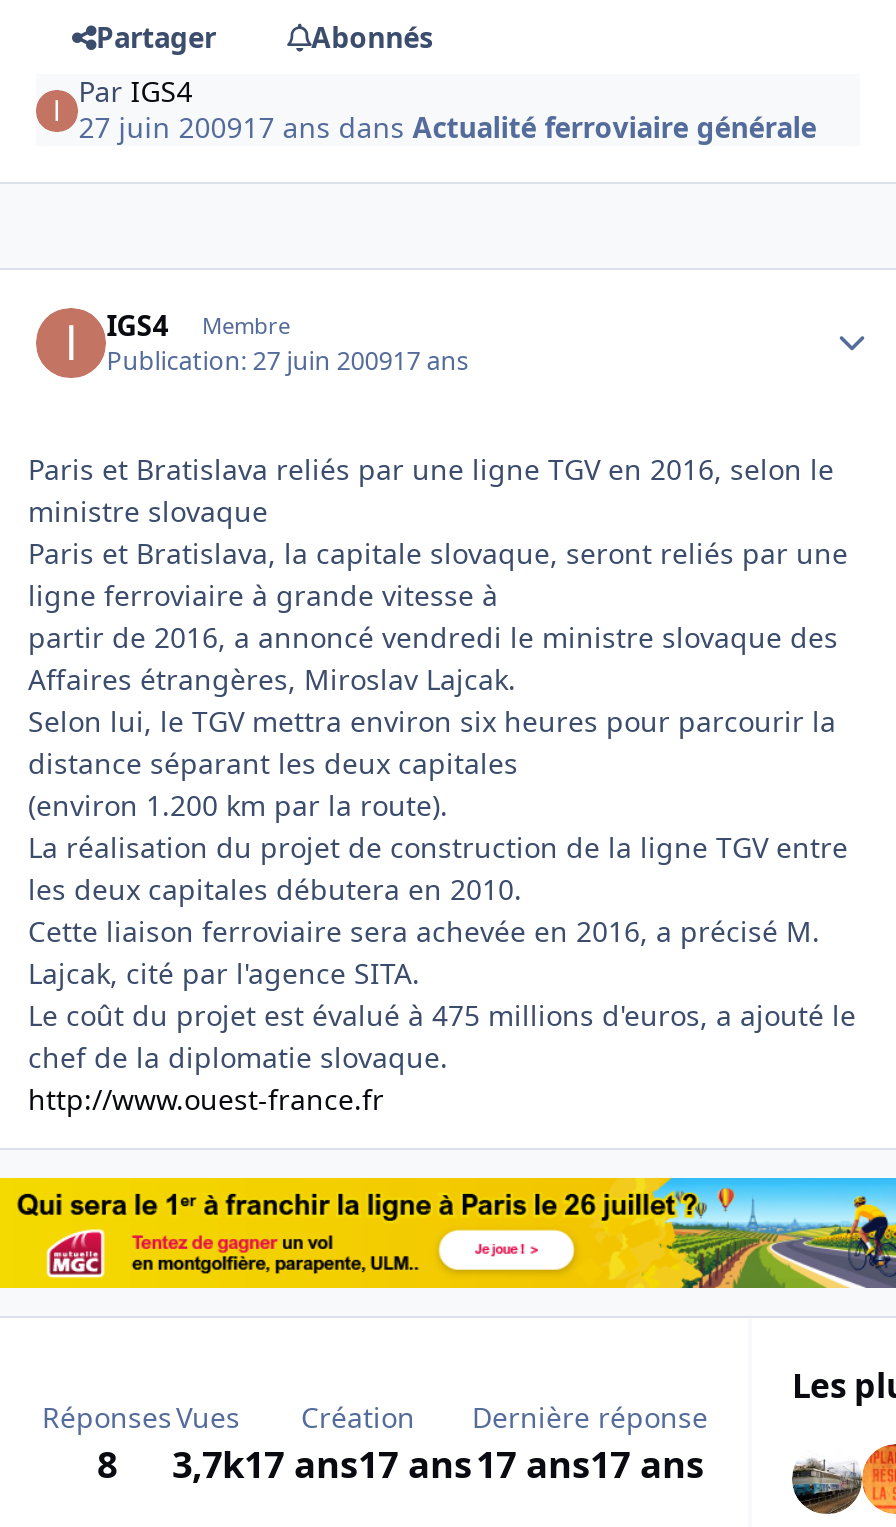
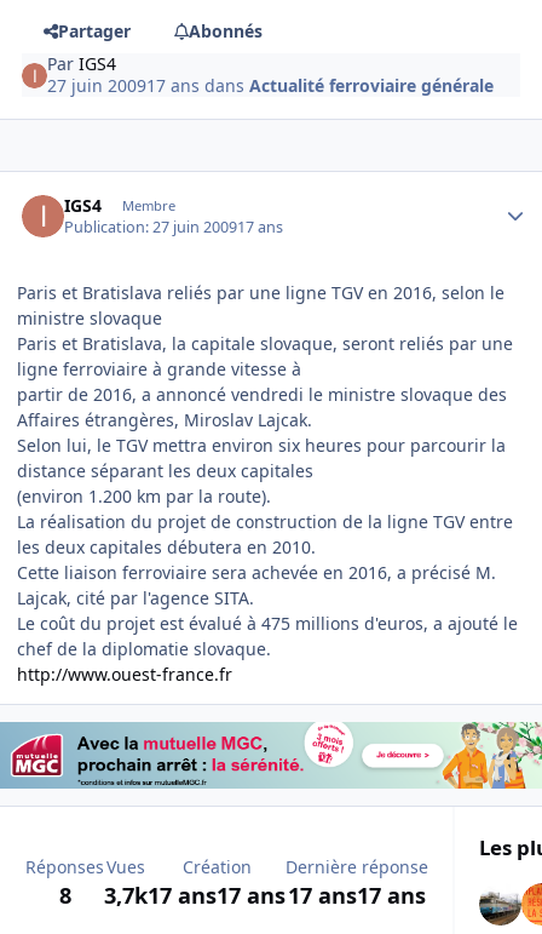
- [image]
+ [image]
